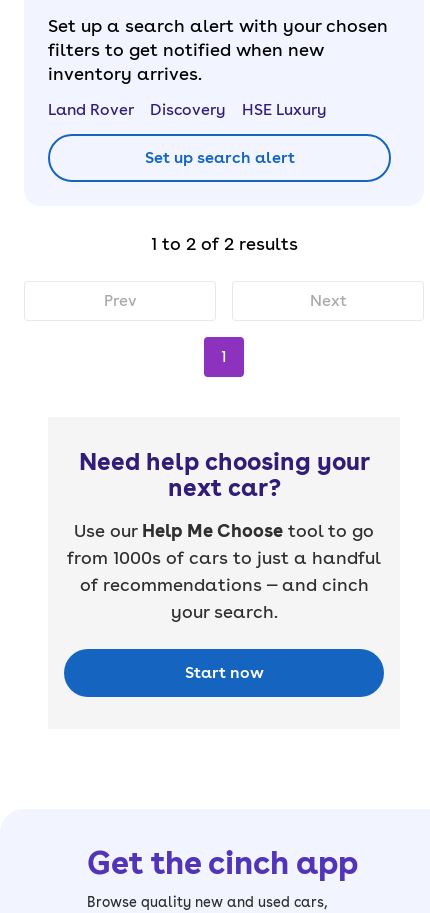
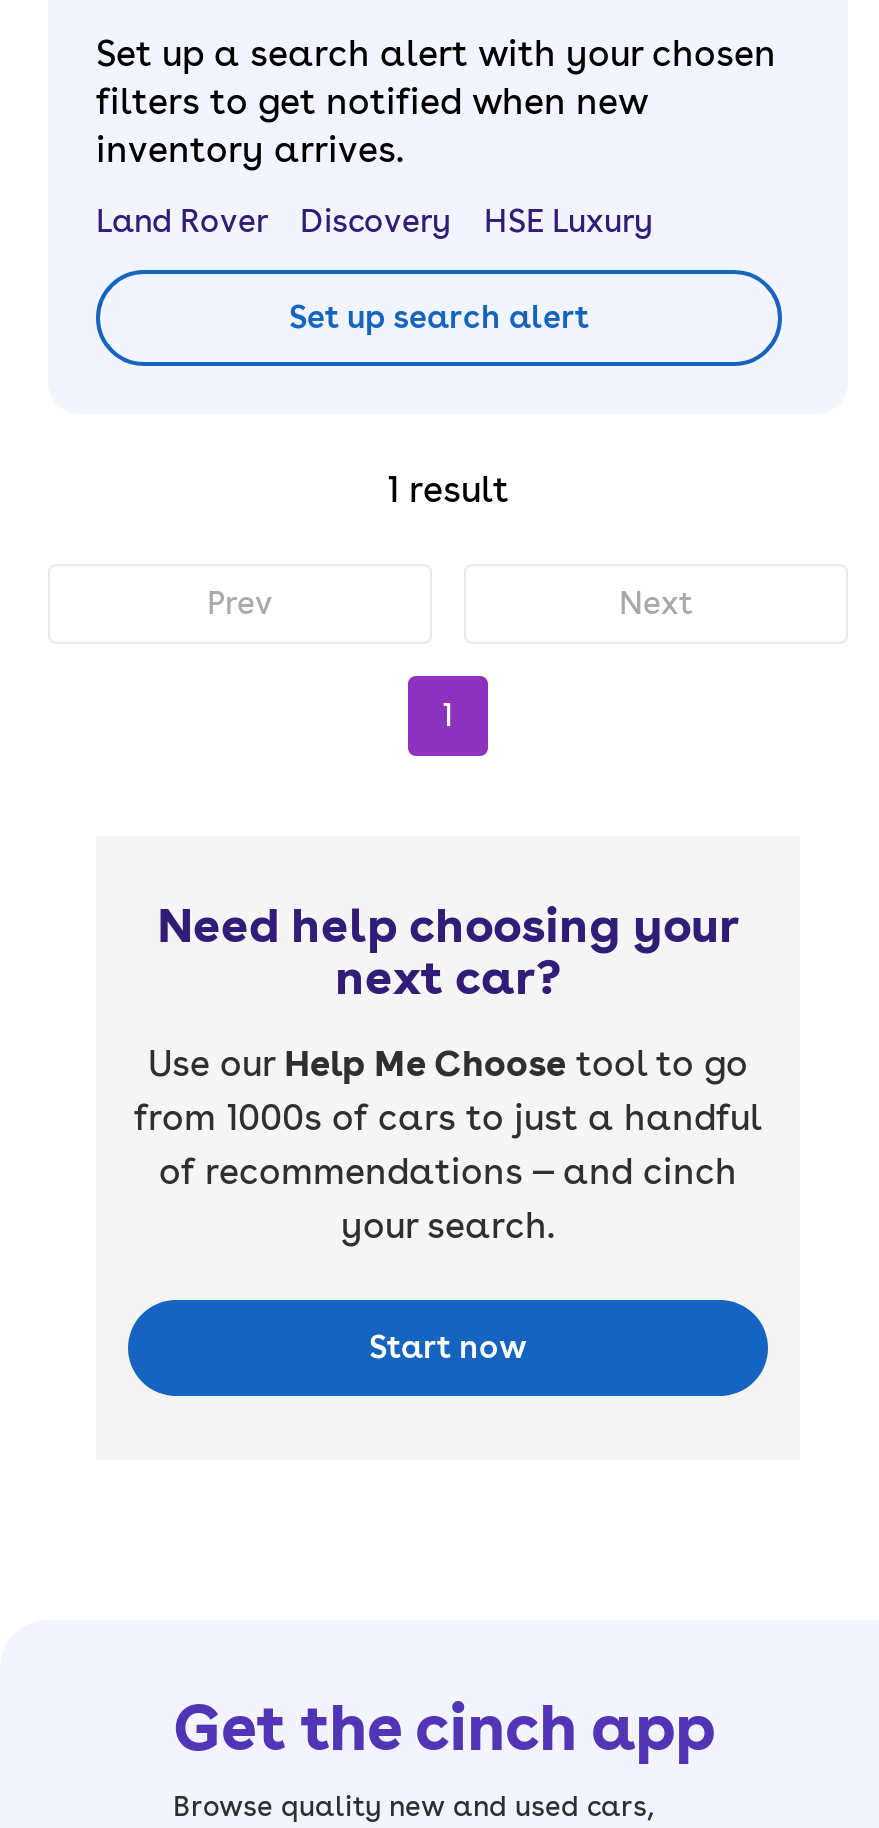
- 1 to 2 of 2 results
+ 1 result
